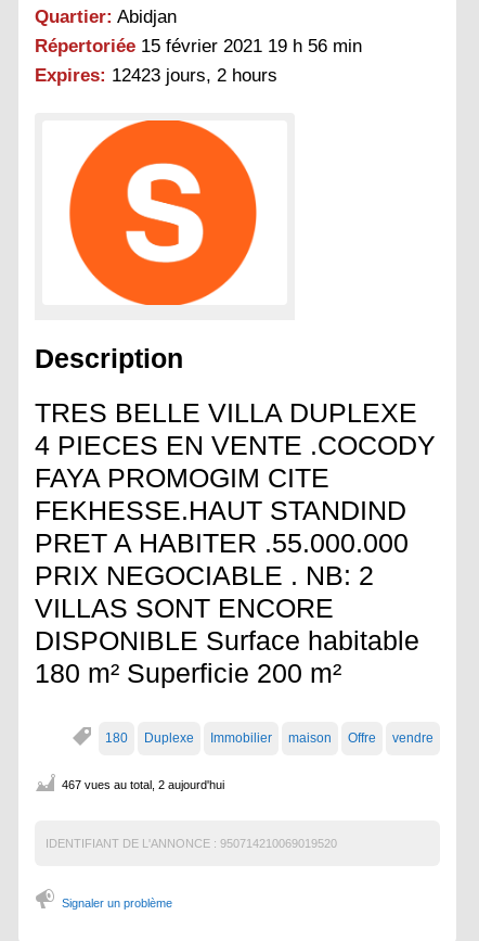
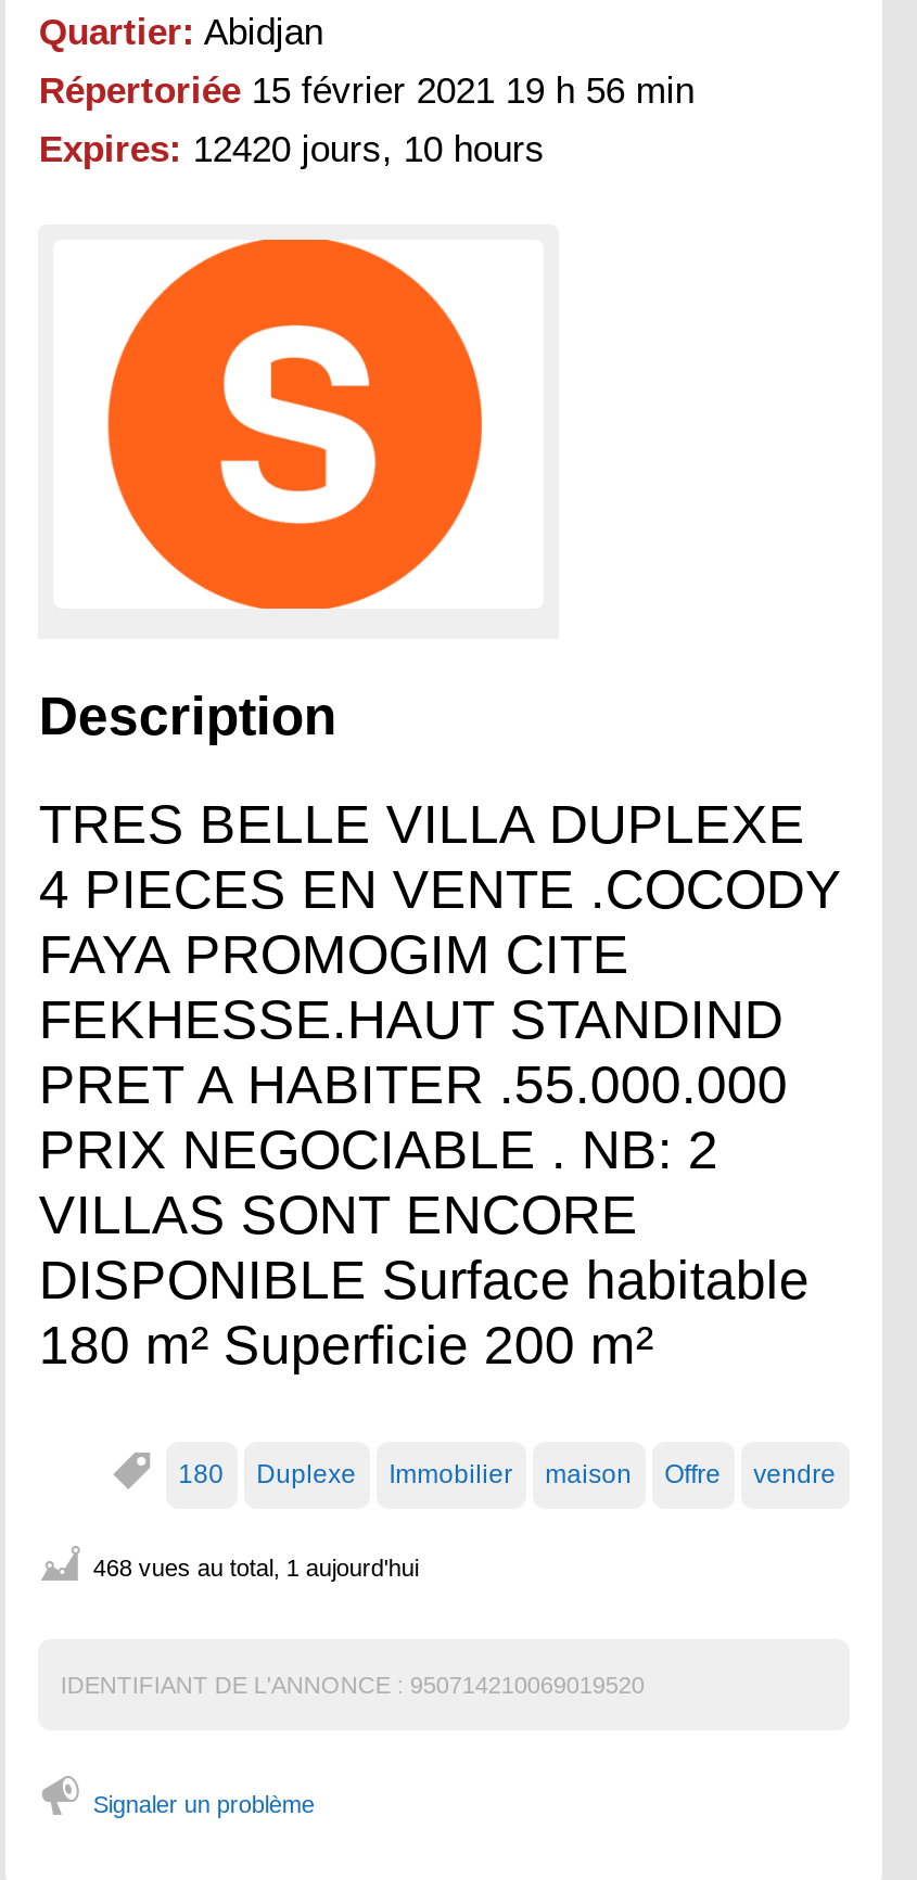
- Expires: 12423 jours, 2 hours
+ Expires: 12420 jours, 10 hours

- 467 vues au total, 2 aujourd'hui
+ 468 vues au total, 1 aujourd'hui
